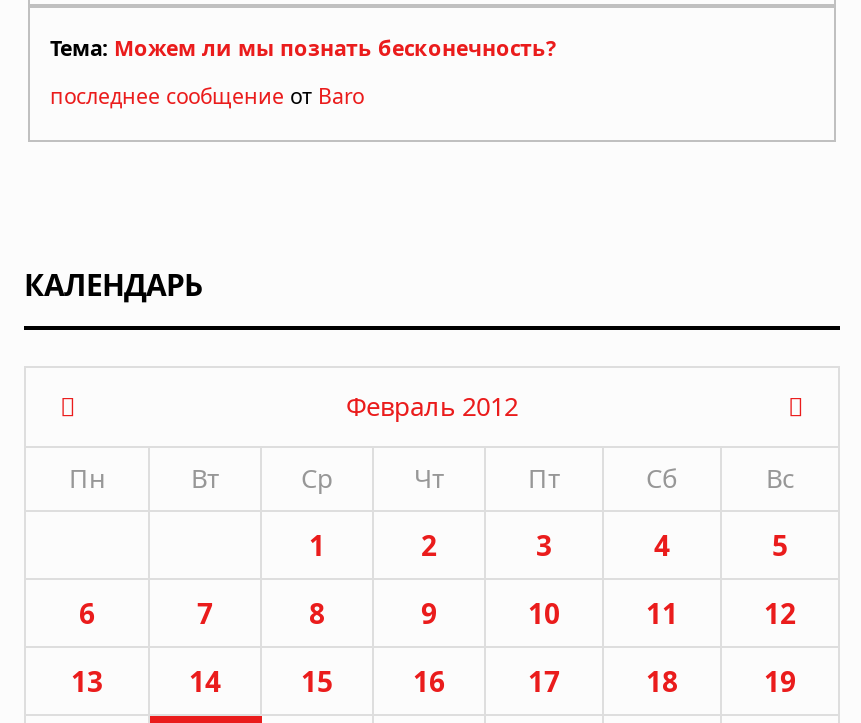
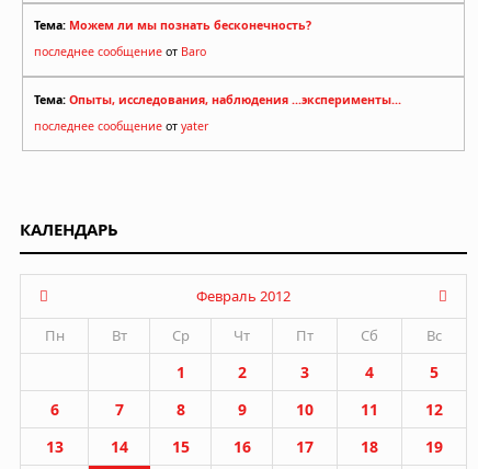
+ Тема: Опыты, исследования, наблюдения ...эксперименты...
+ последнее сообщение от yater
